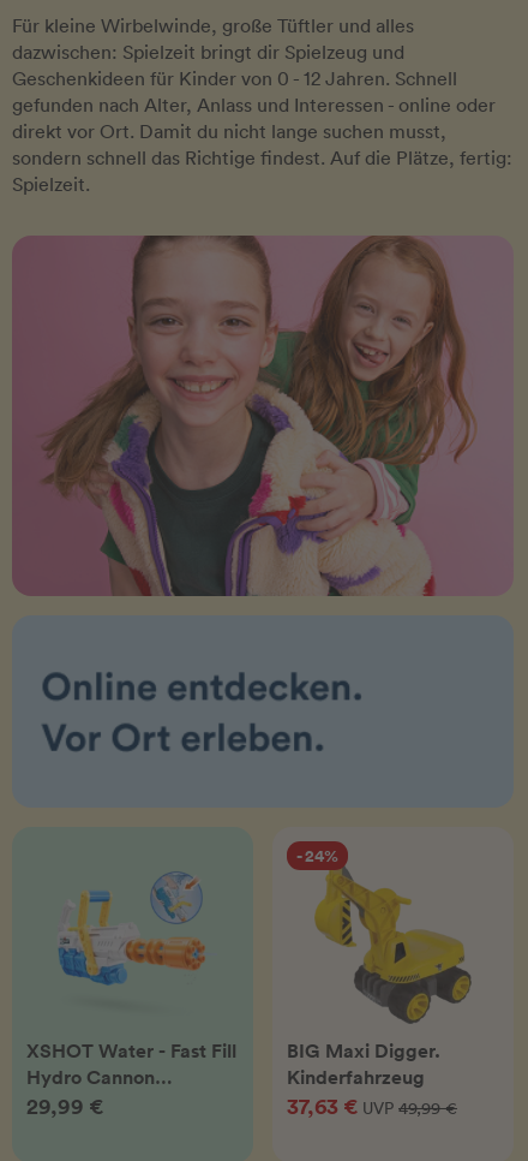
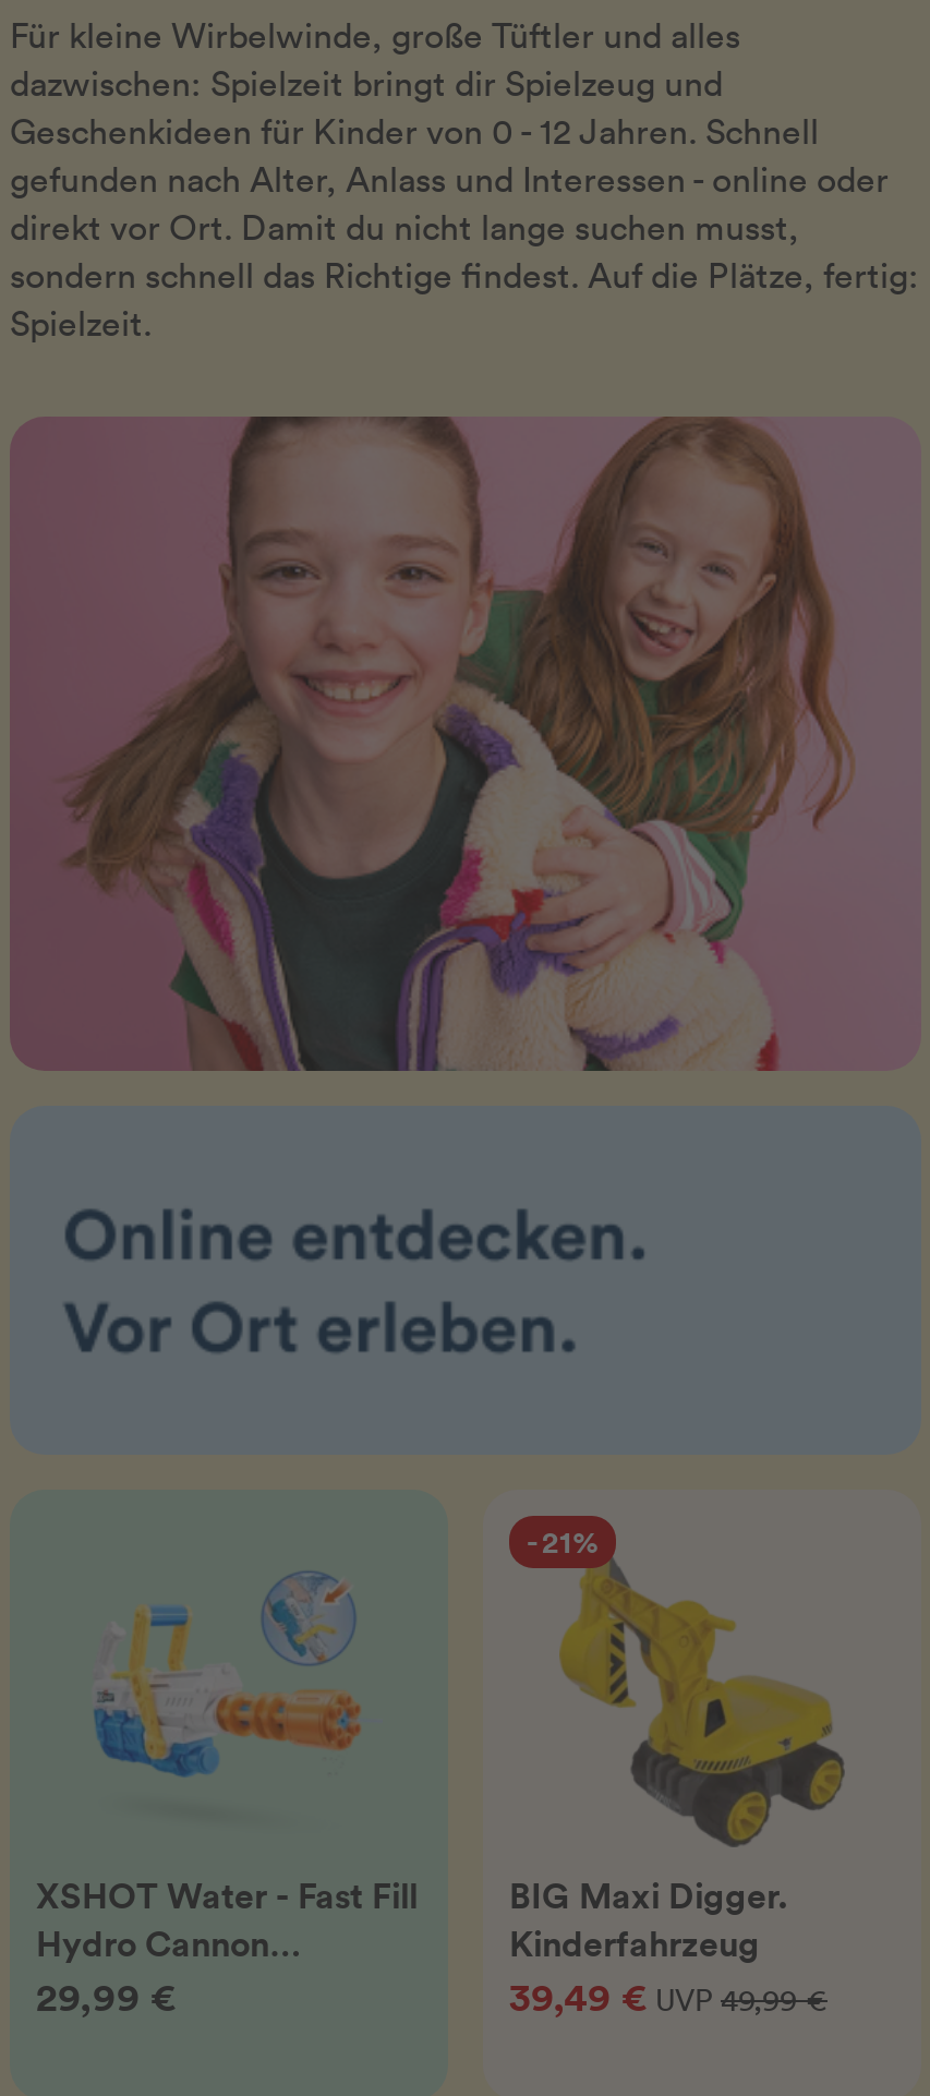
- - 24%
+ - 21%

- 37,63 €UVP 49,99 €
+ 39,49 €UVP 49,99 €
